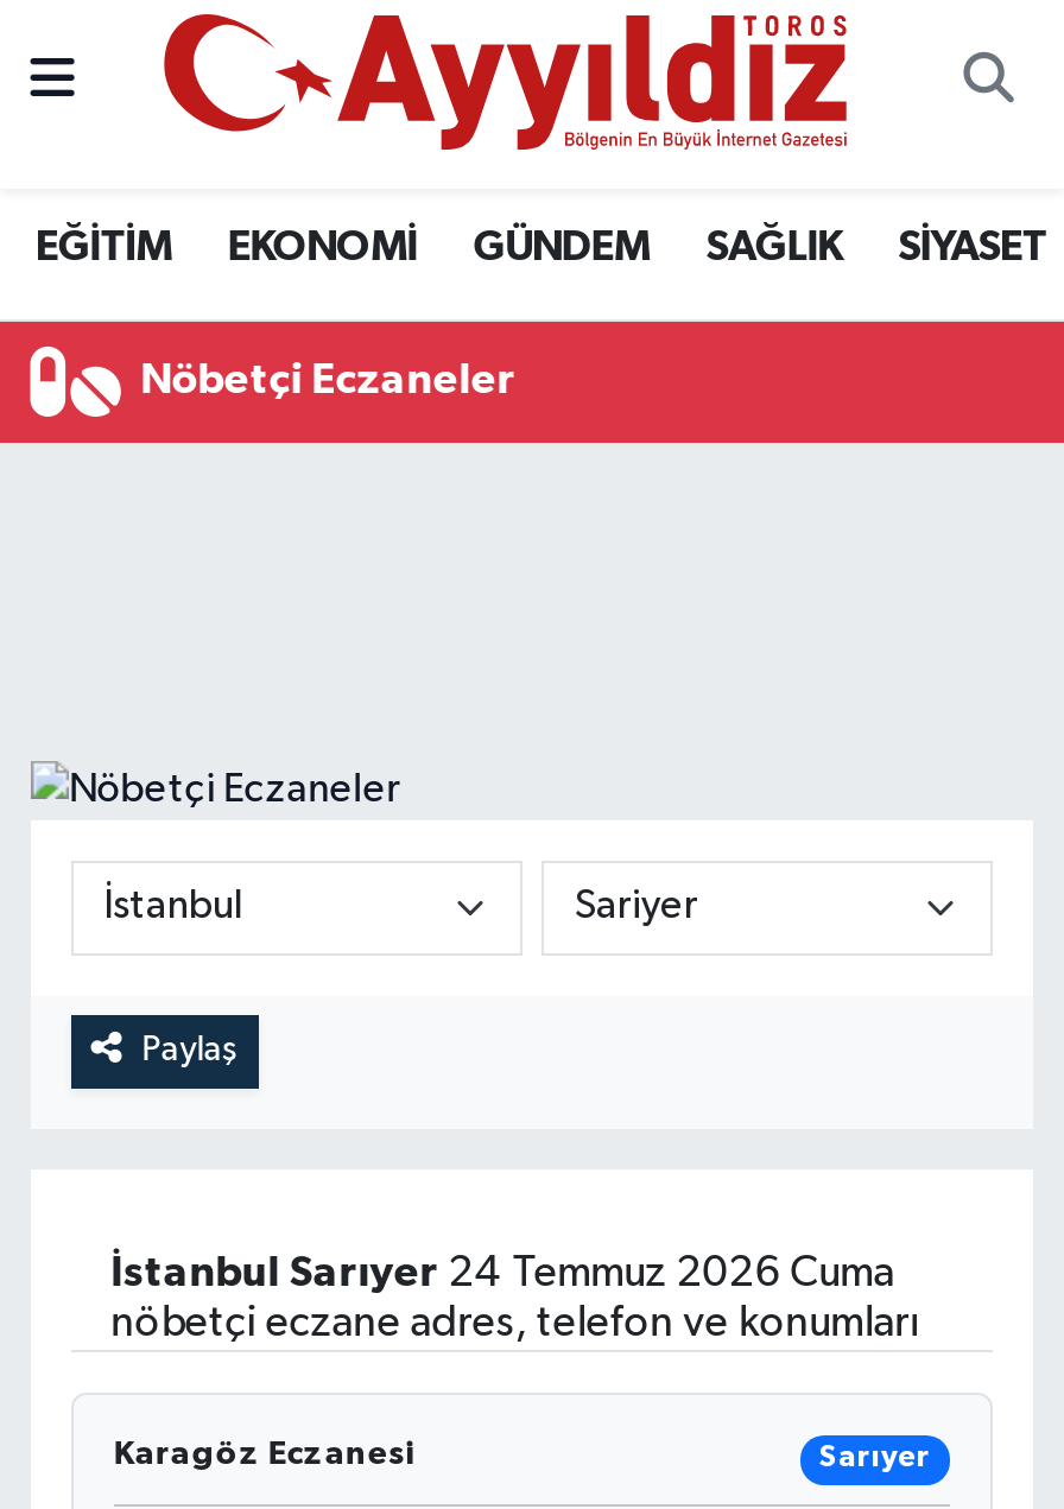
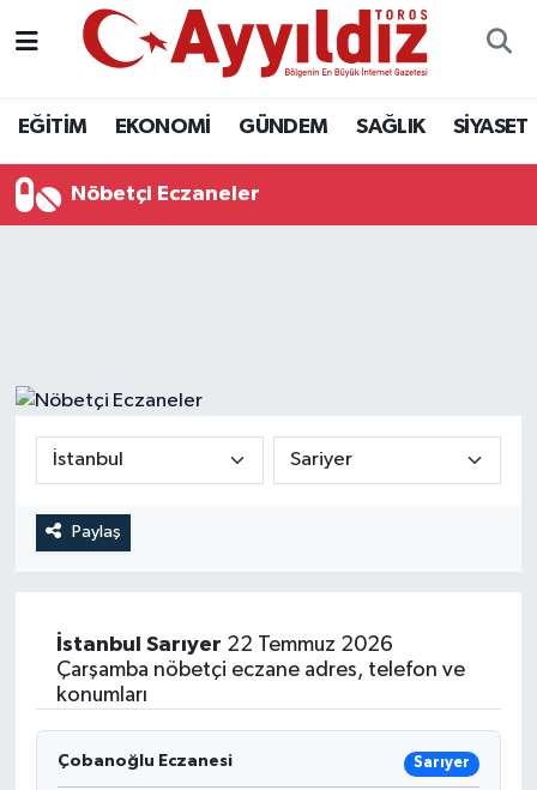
- İstanbul Sarıyer 24 Temmuz 2026 Cuma
- nöbetçi eczane adres, telefon ve konumları
+ İstanbul Sarıyer 22 Temmuz 2026
+ Çarşamba nöbetçi eczane adres, telefon ve
+ konumları

- Karagöz Eczanesi
+ Çobanoğlu Eczanesi
